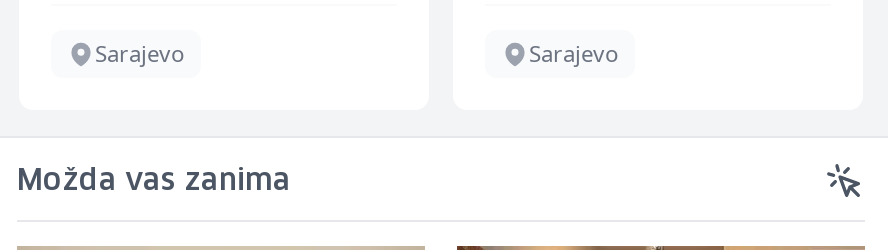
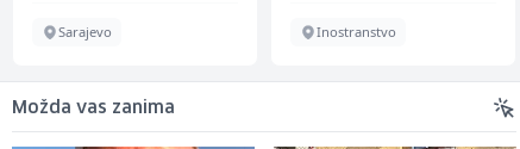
- Sarajevo
+ Inostranstvo
